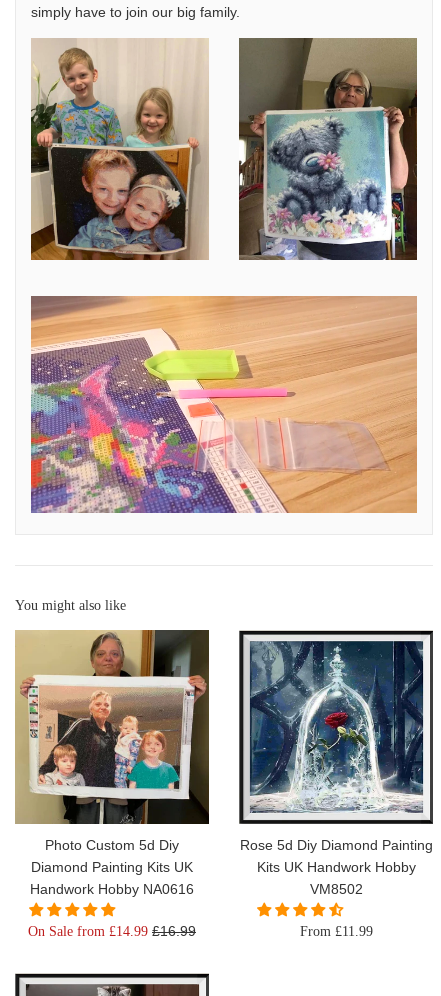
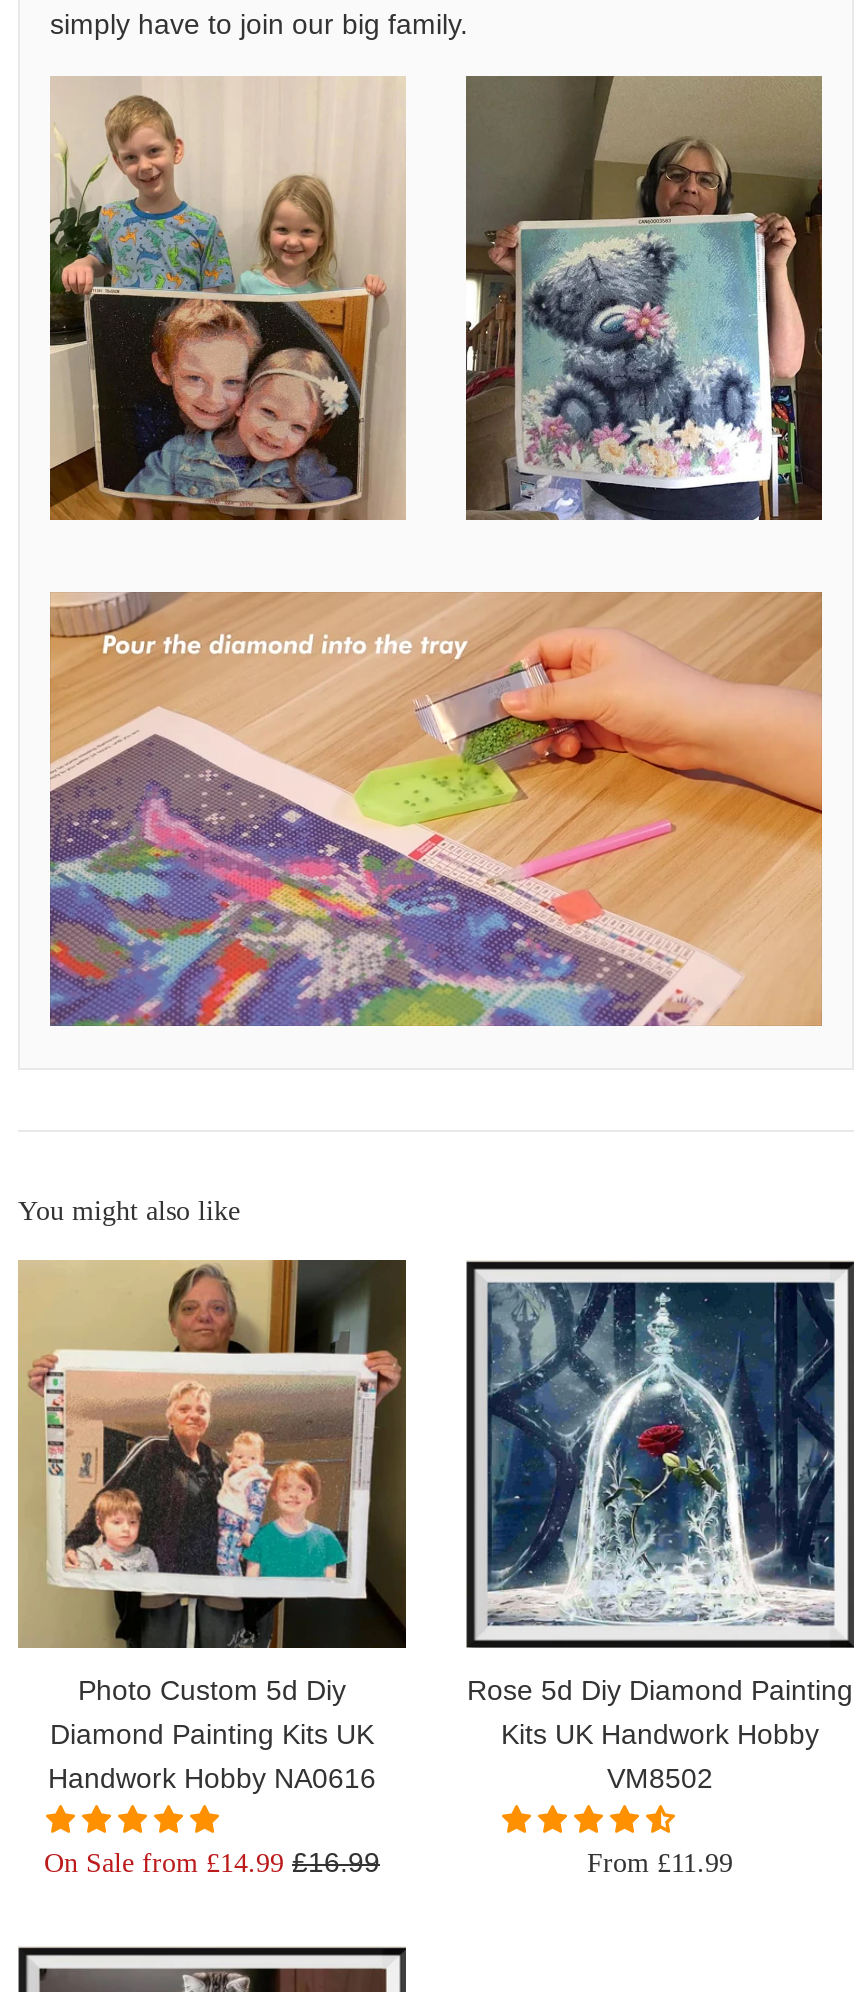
- [image]
+ [image]
